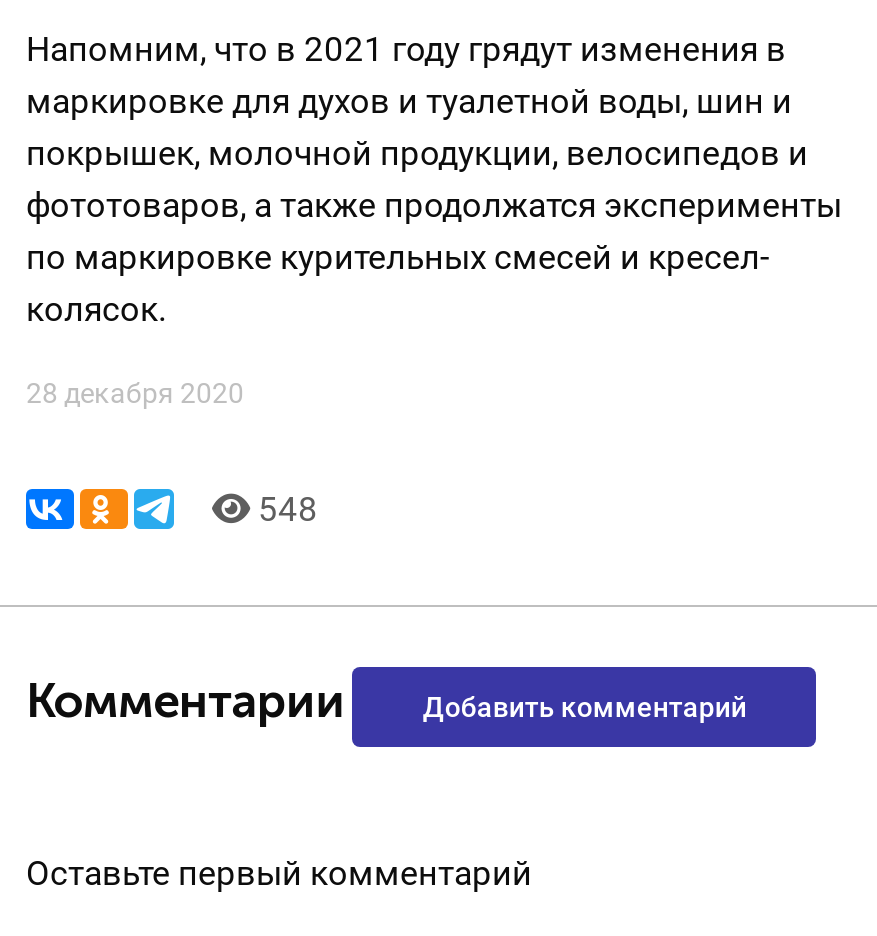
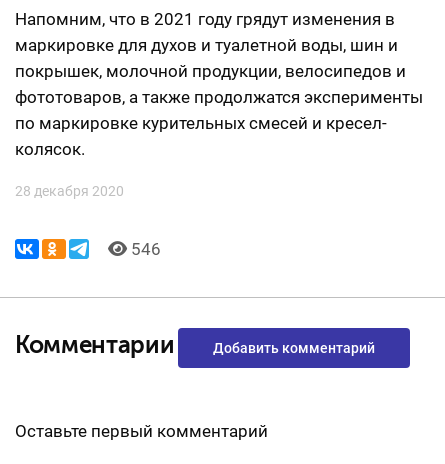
- 548
+ 546
